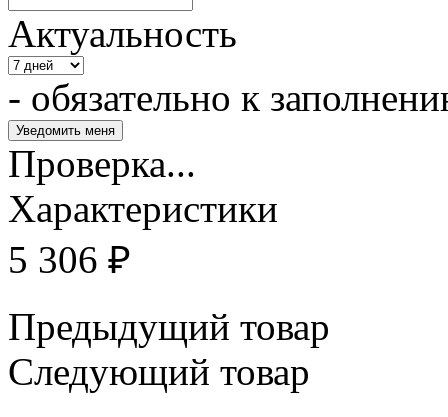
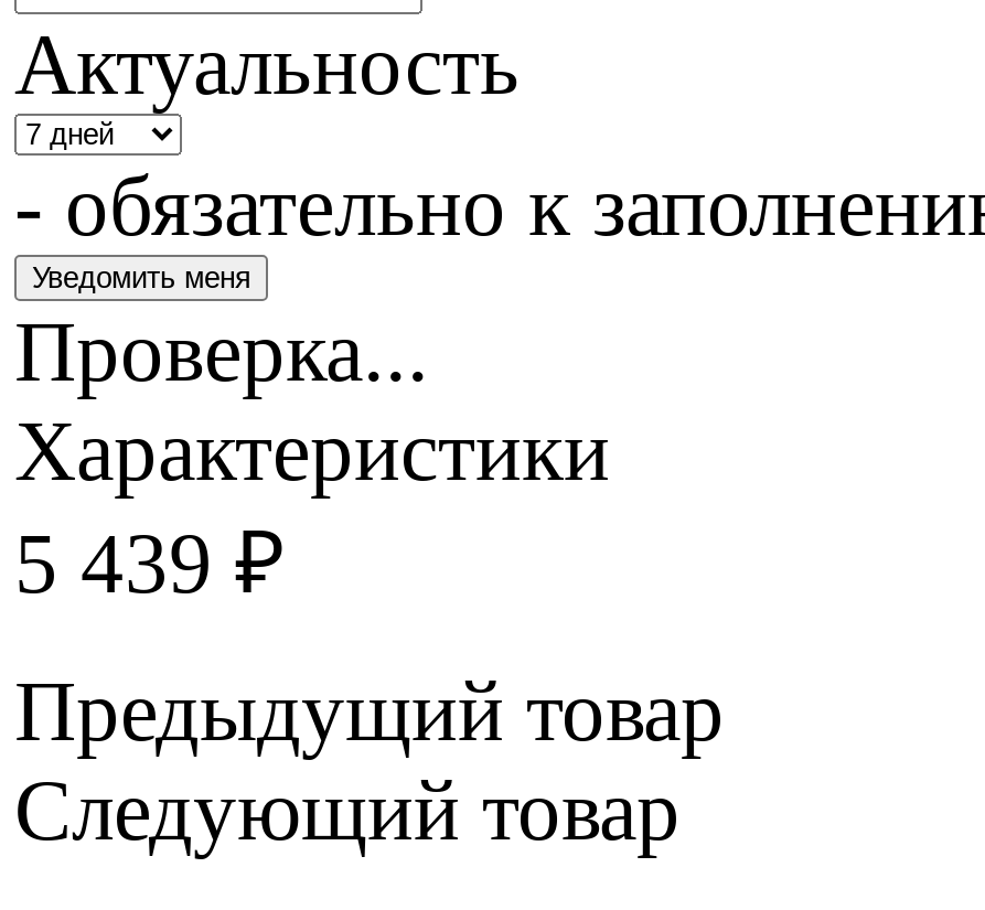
- 5 306 ₽
+ 5 439 ₽
